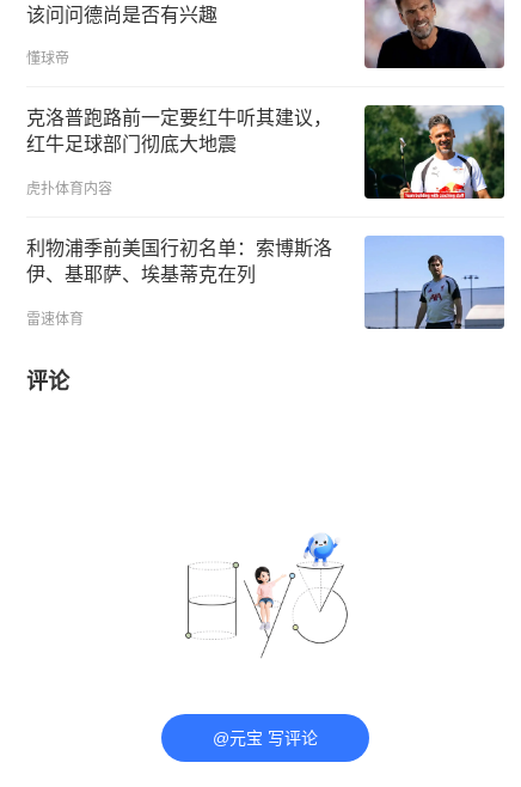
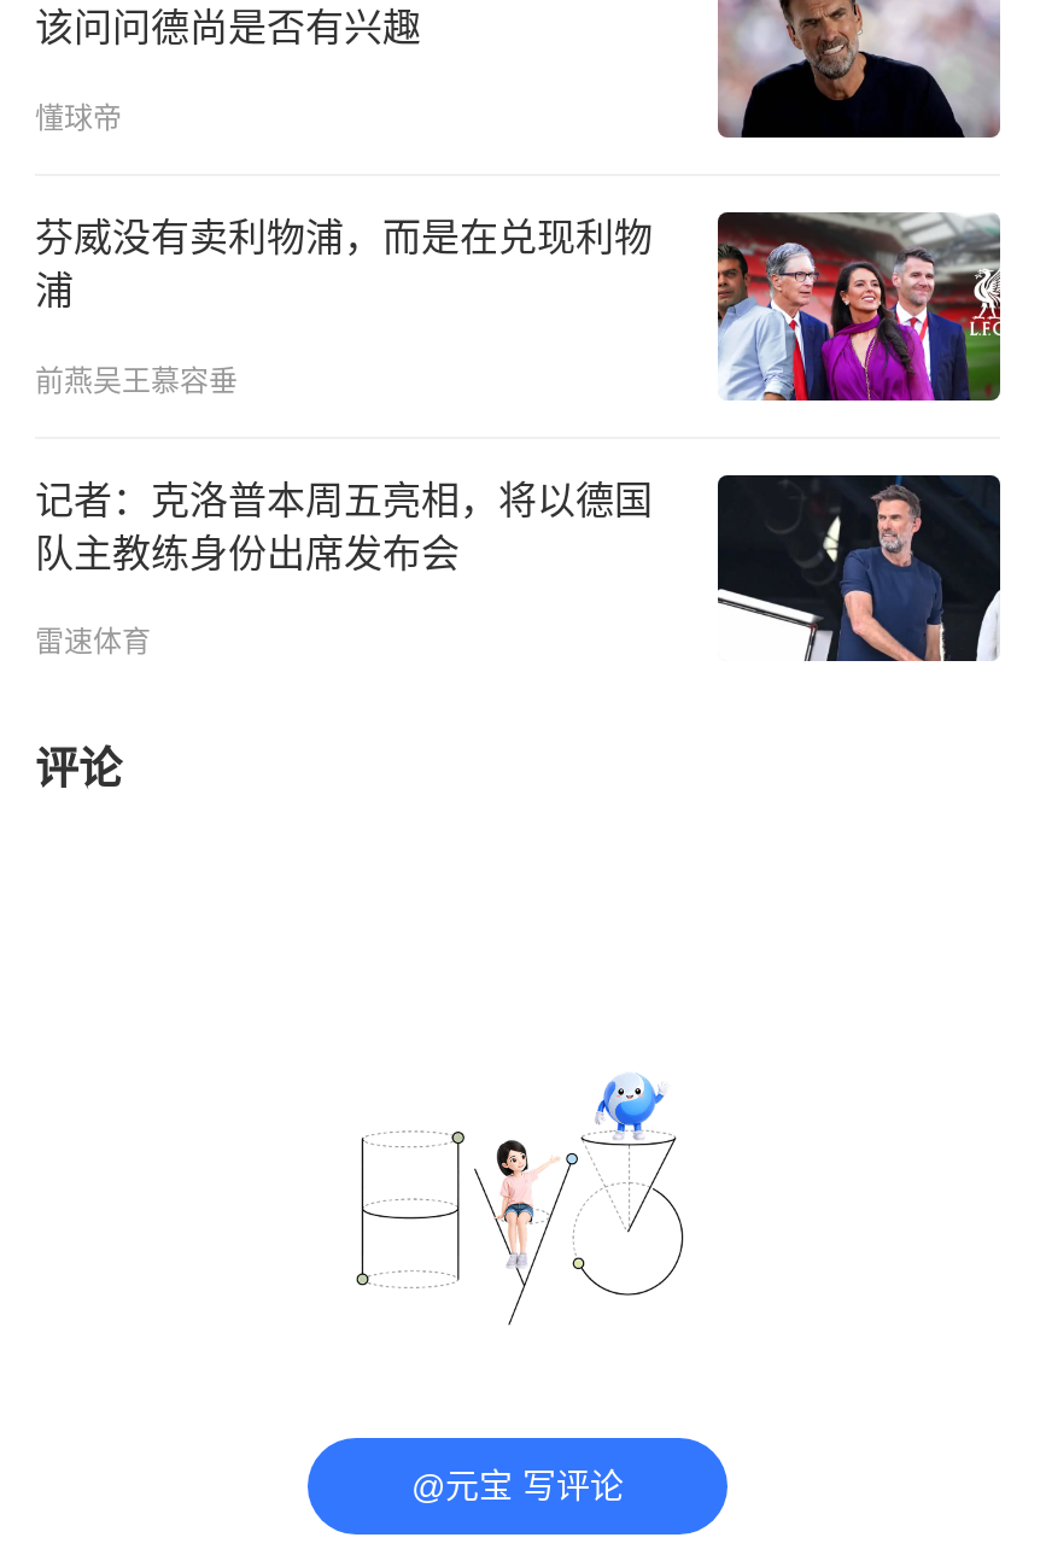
- [image]
- 克洛普跑路前一定要红牛听其建议，
- 红牛足球部门彻底大地震
+ [image]
+ 芬威没有卖利物浦，而是在兑现利物
+ 浦

- 虎扑体育内容
+ 前燕吴王慕容垂

- [image]
- 利物浦季前美国行初名单：索博斯洛
- 伊、基耶萨、埃基蒂克在列
+ [image]
+ 记者：克洛普本周五亮相，将以德国
+ 队主教练身份出席发布会
